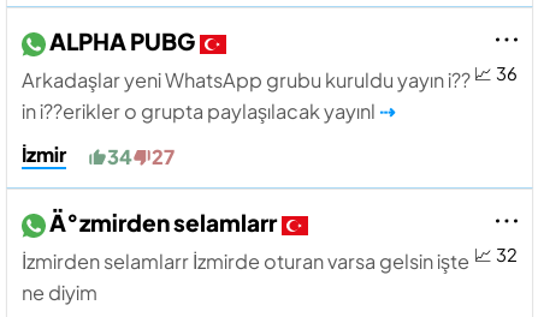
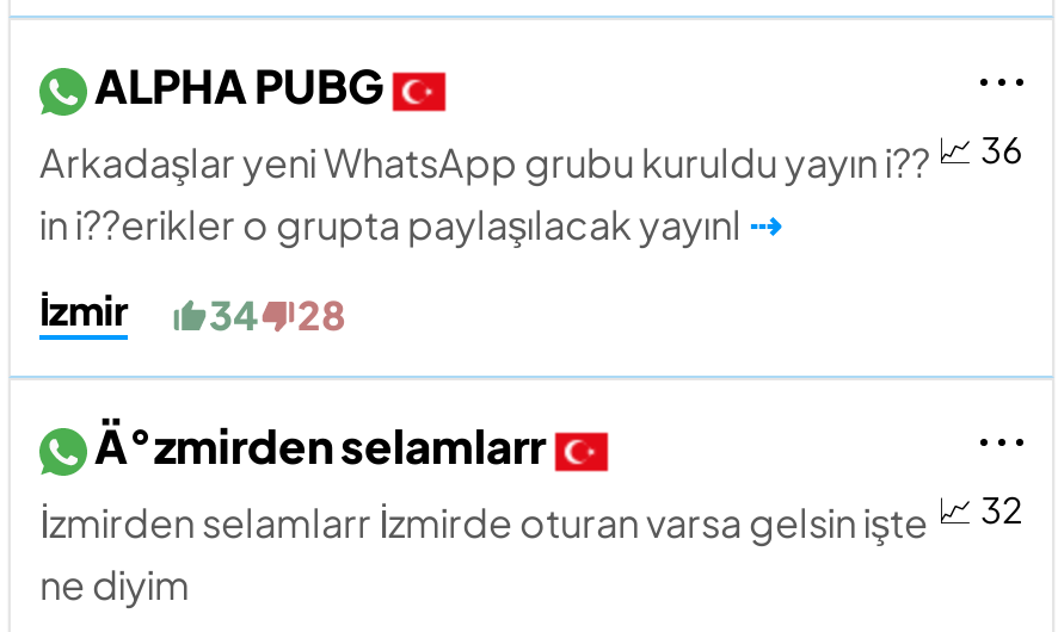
- İzmir 34 27
+ İzmir 34 28
